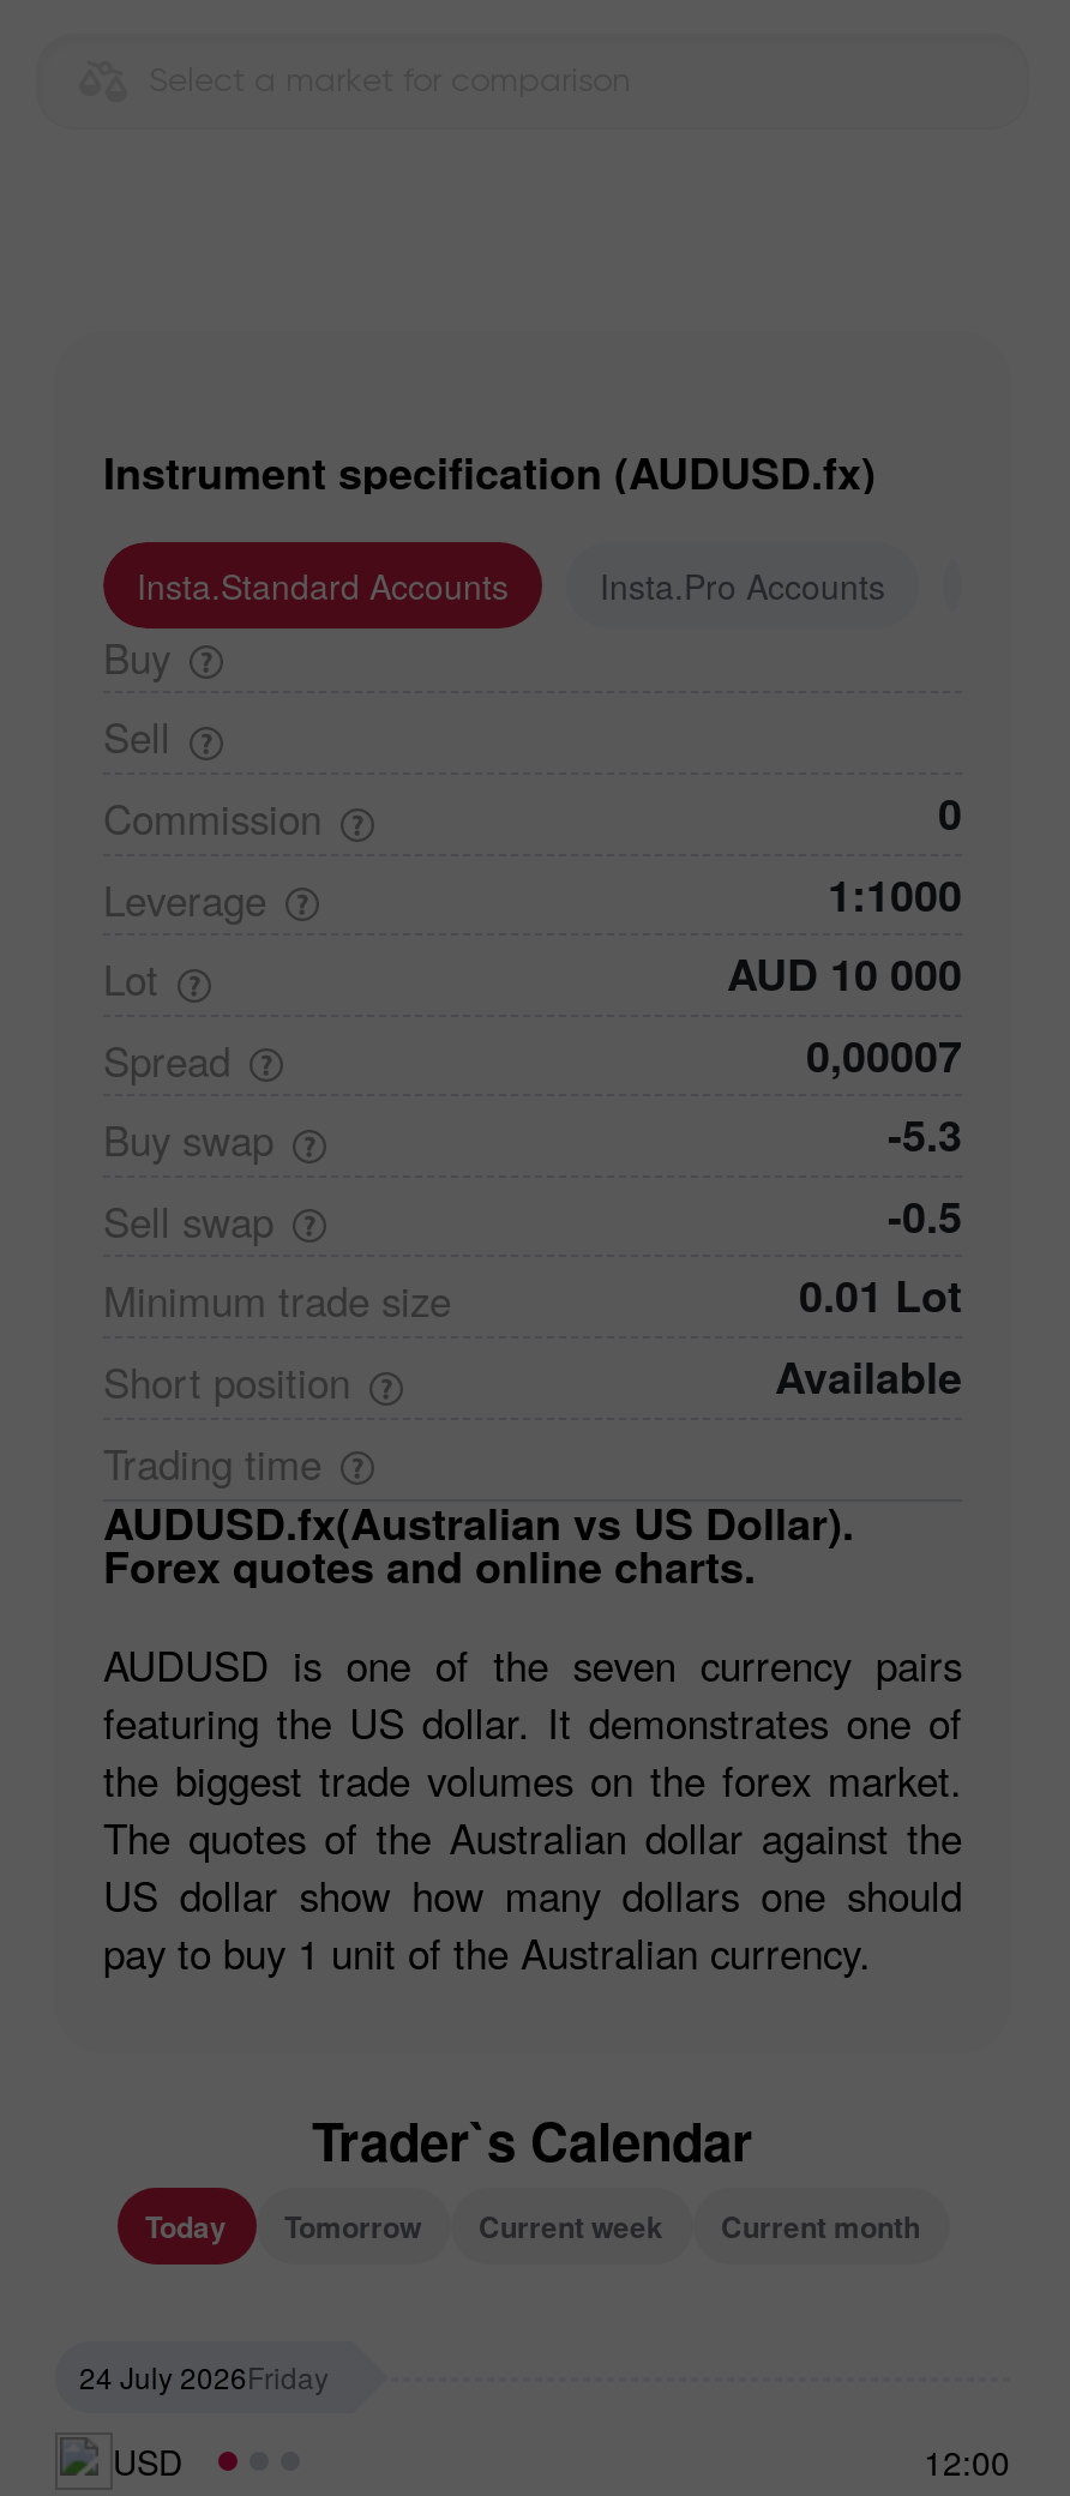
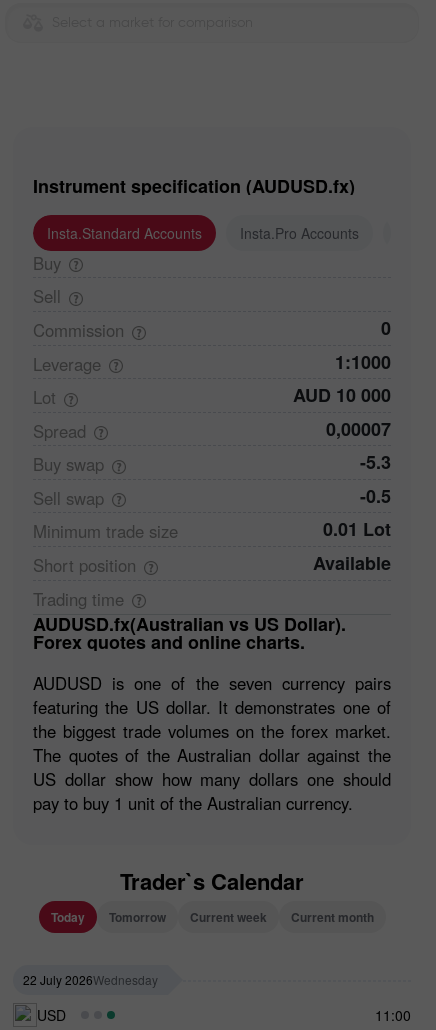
- 24 July 2026Friday
+ 22 July 2026Wednesday

- 12:00
+ 11:00
